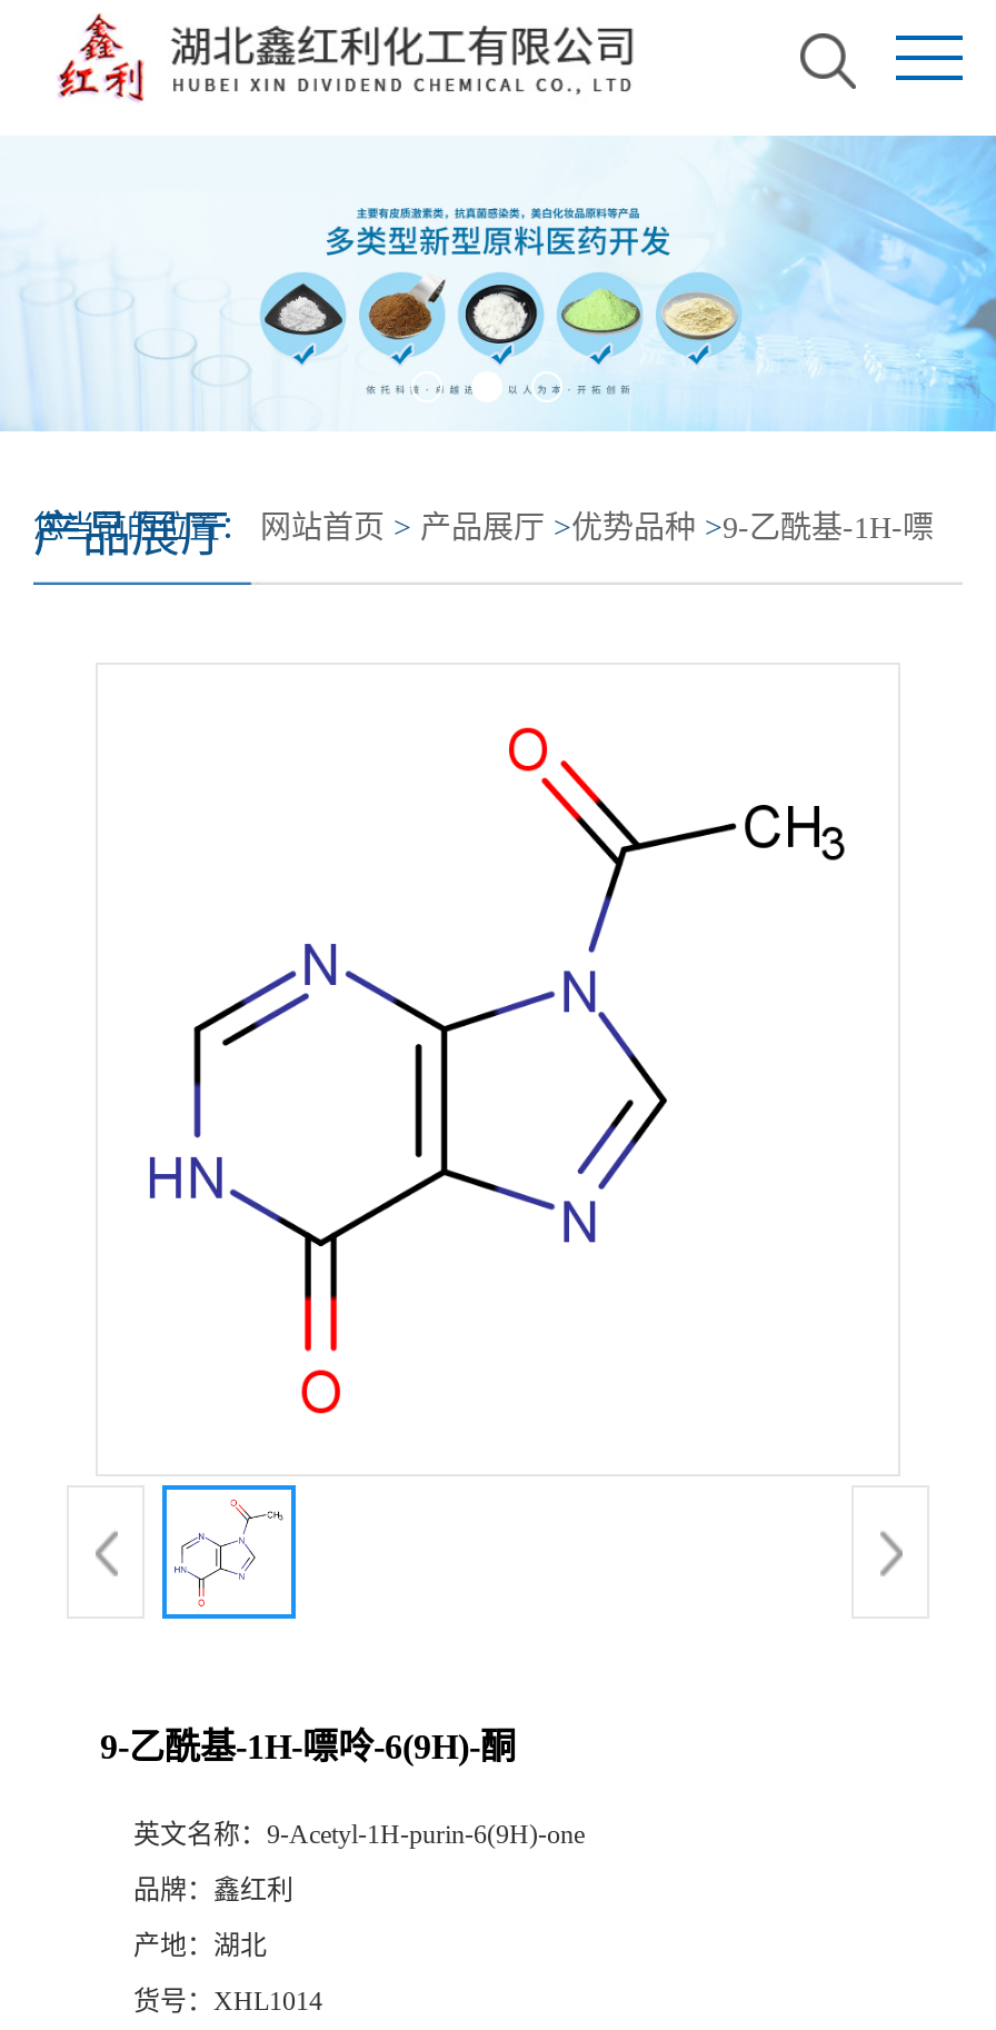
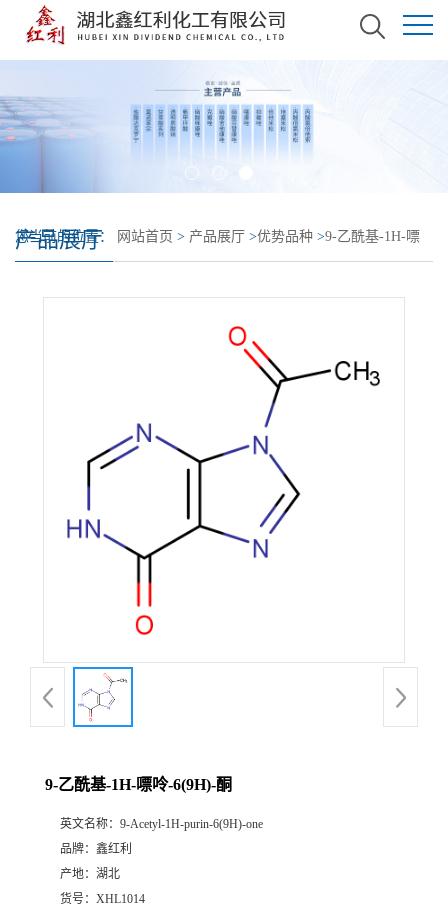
- [image]
+ [image]
